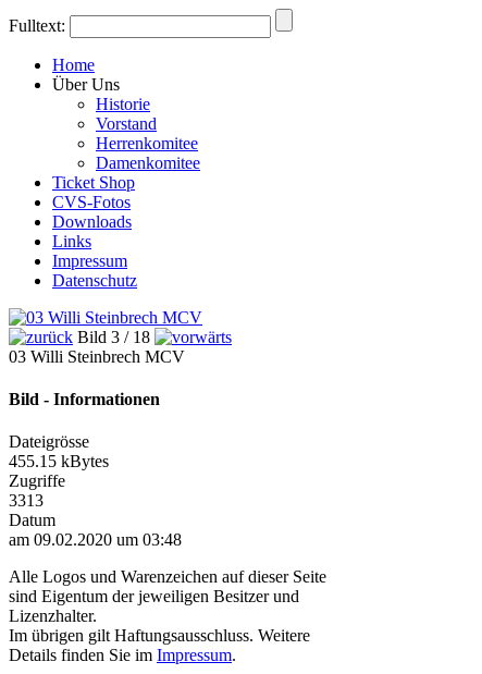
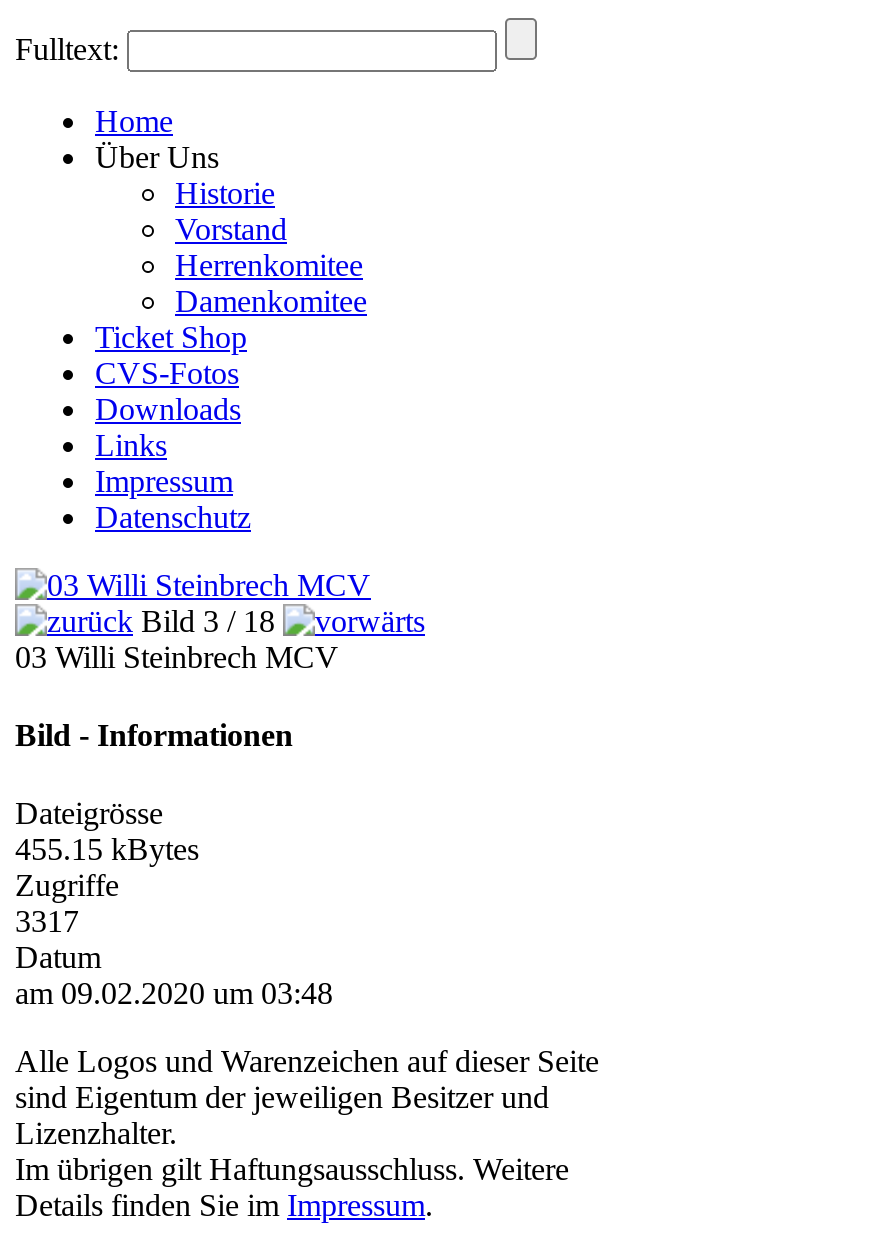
- 3313
+ 3317
